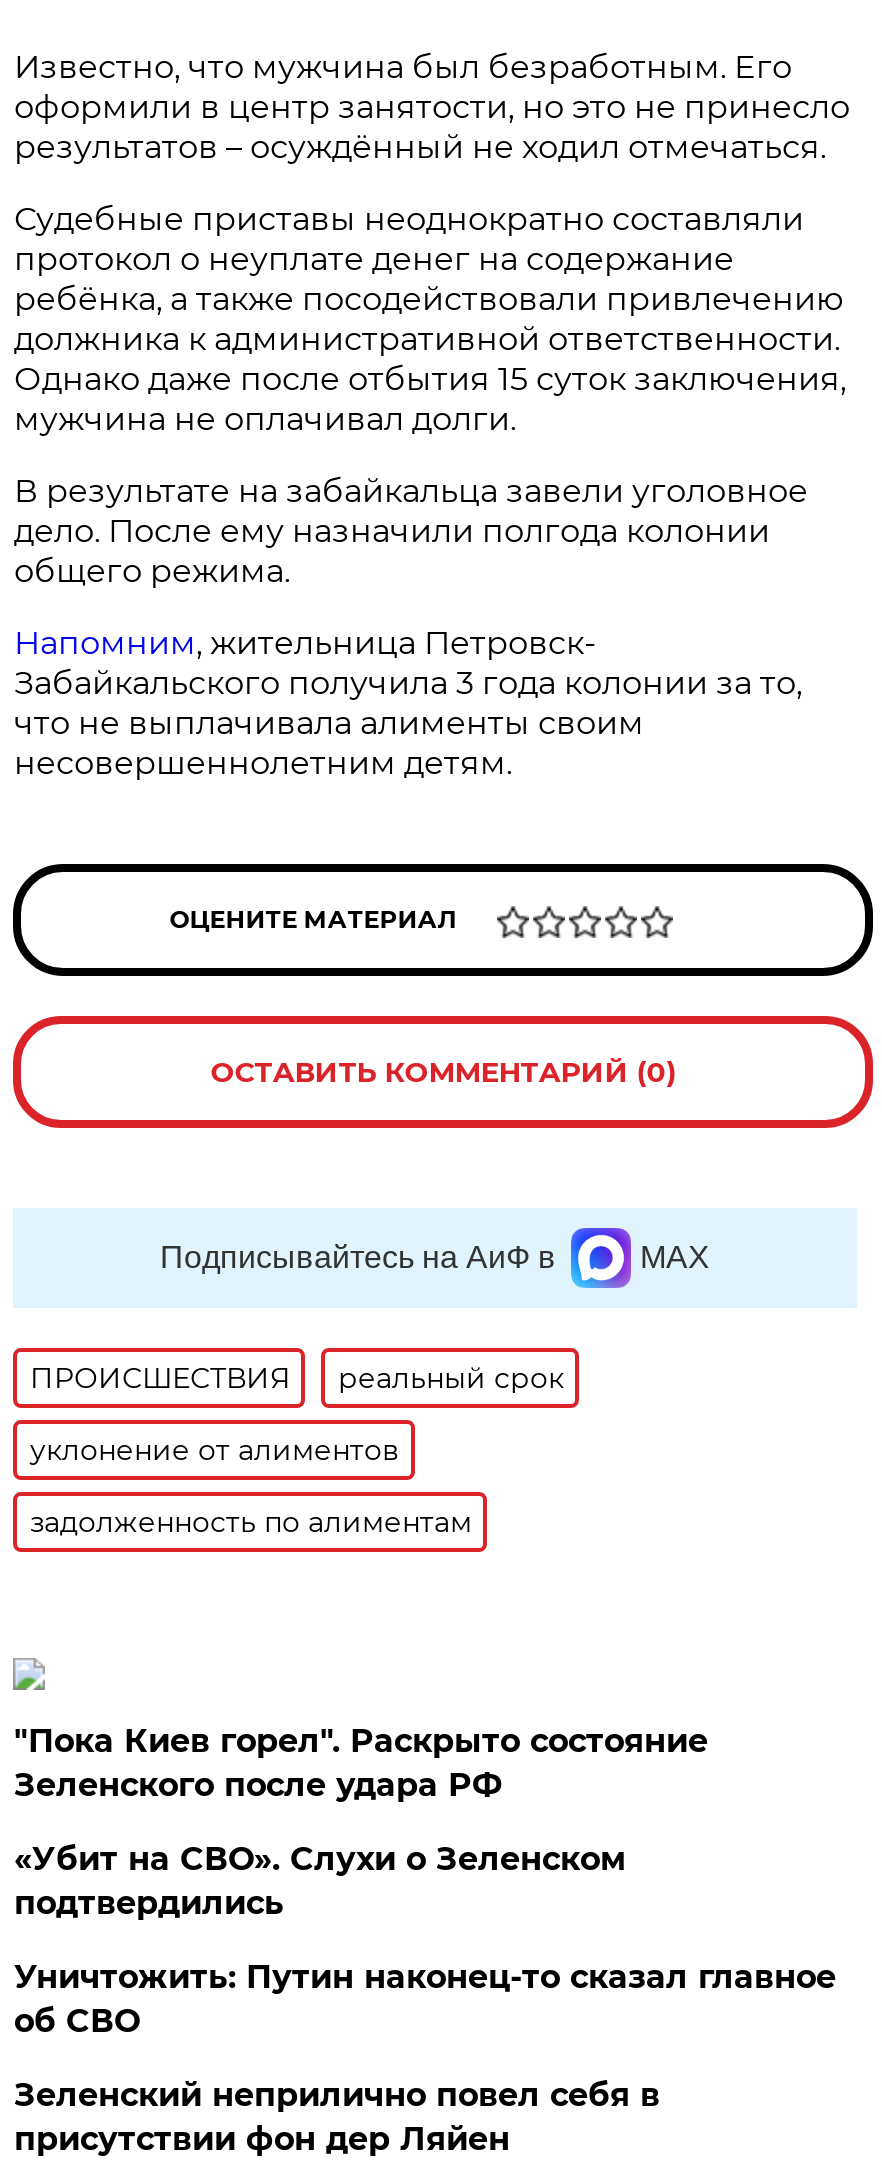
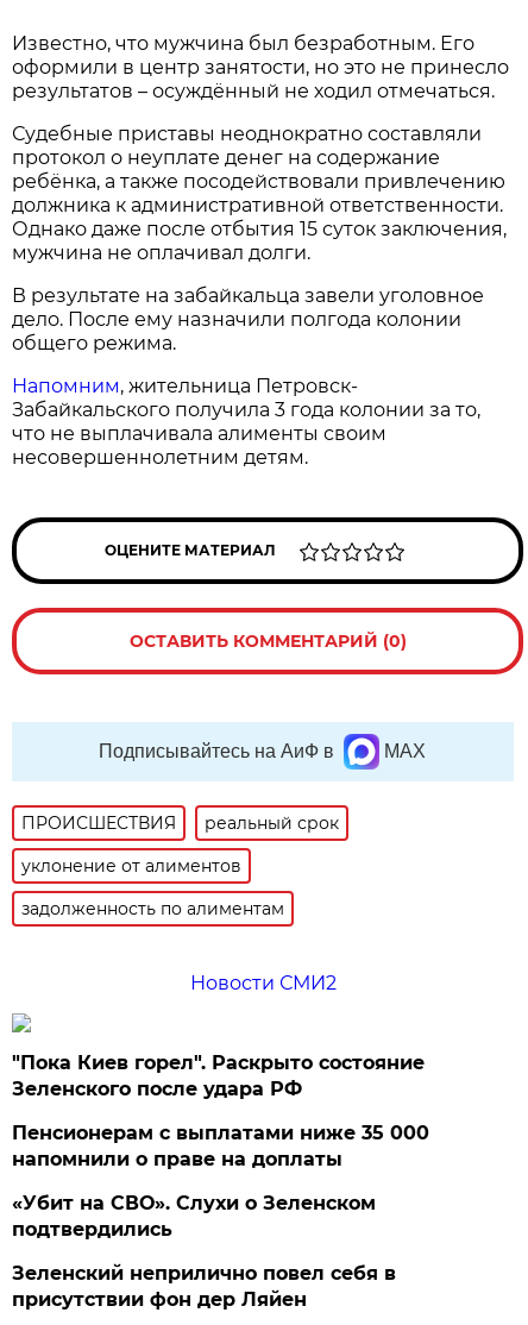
+ Новости СМИ2

+ Пенсионерам с выплатами ниже 35 000
+ напомнили о праве на доплаты

moved down: «Убит на СВО». Слухи о Зеленском | подтвердились

- Уничтожить: Путин наконец-то сказал главное
- об СВО
